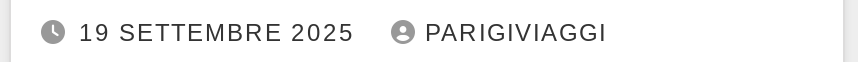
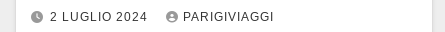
- 19 SETTEMBRE 2025
+ 2 LUGLIO 2024
